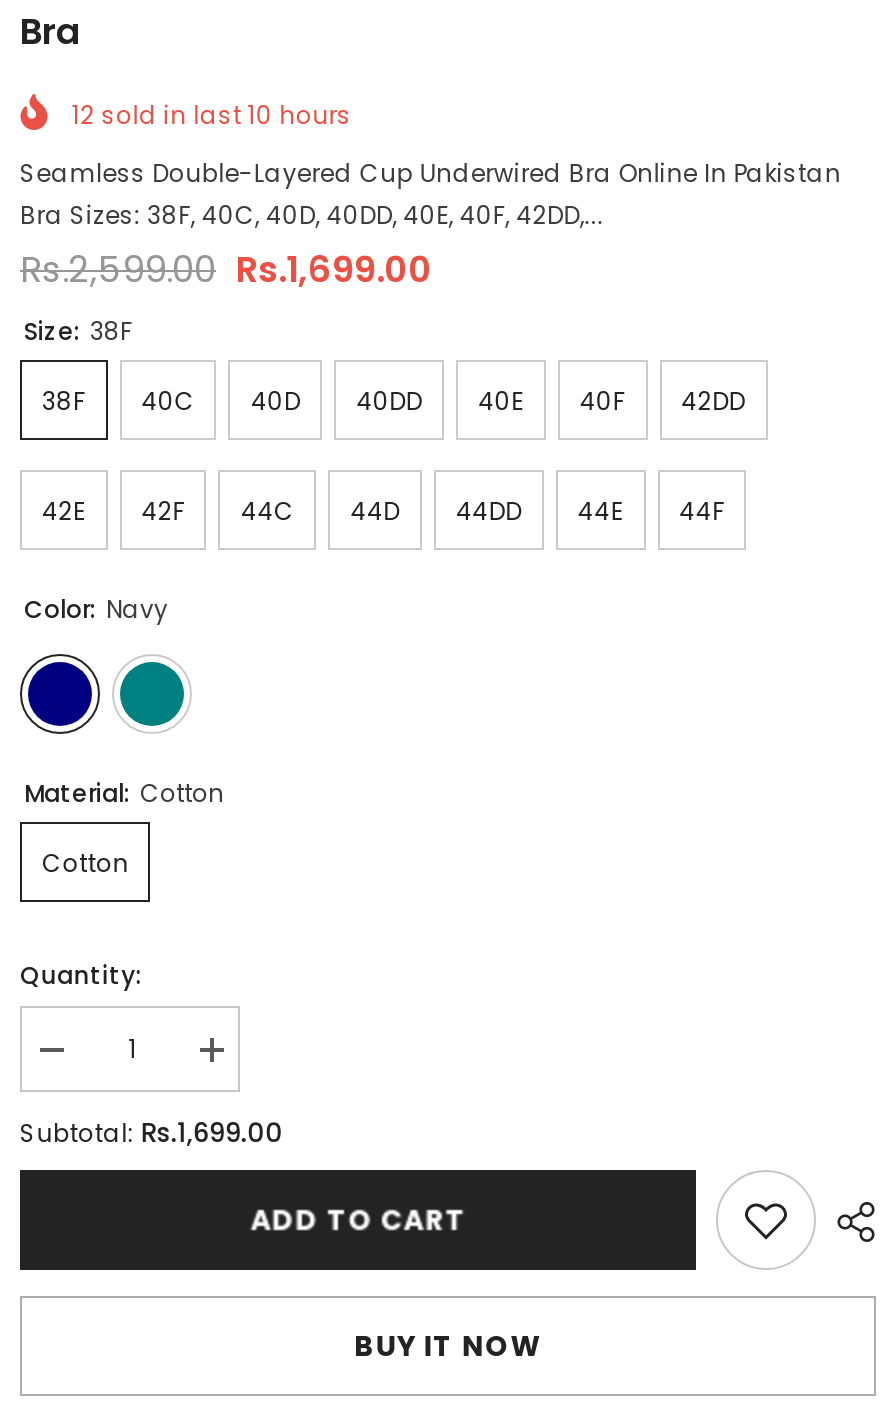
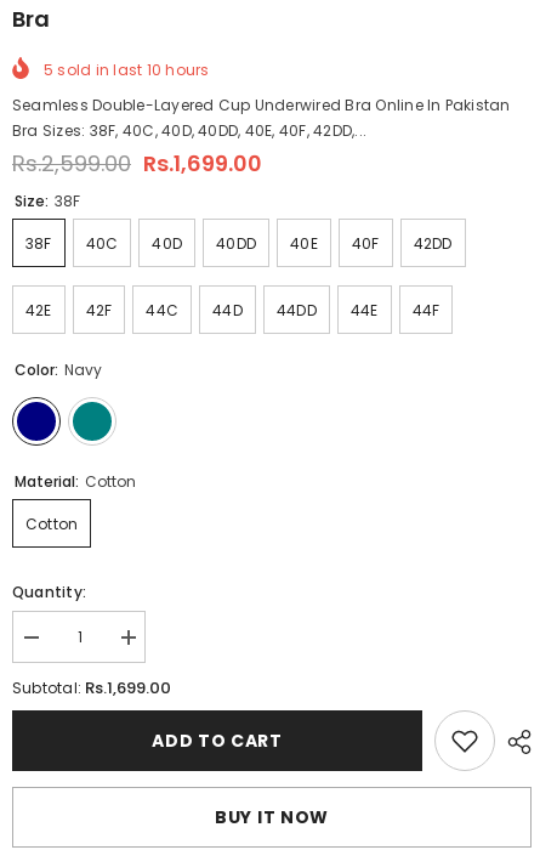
- 12 sold in last 10 hours
+ 5 sold in last 10 hours
